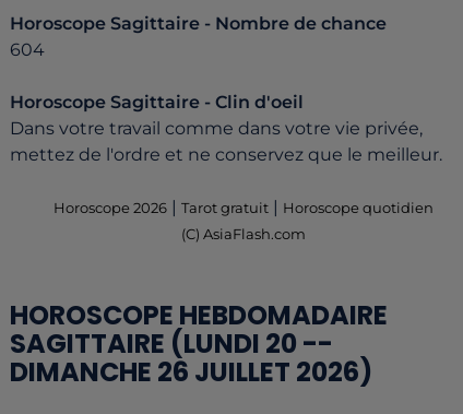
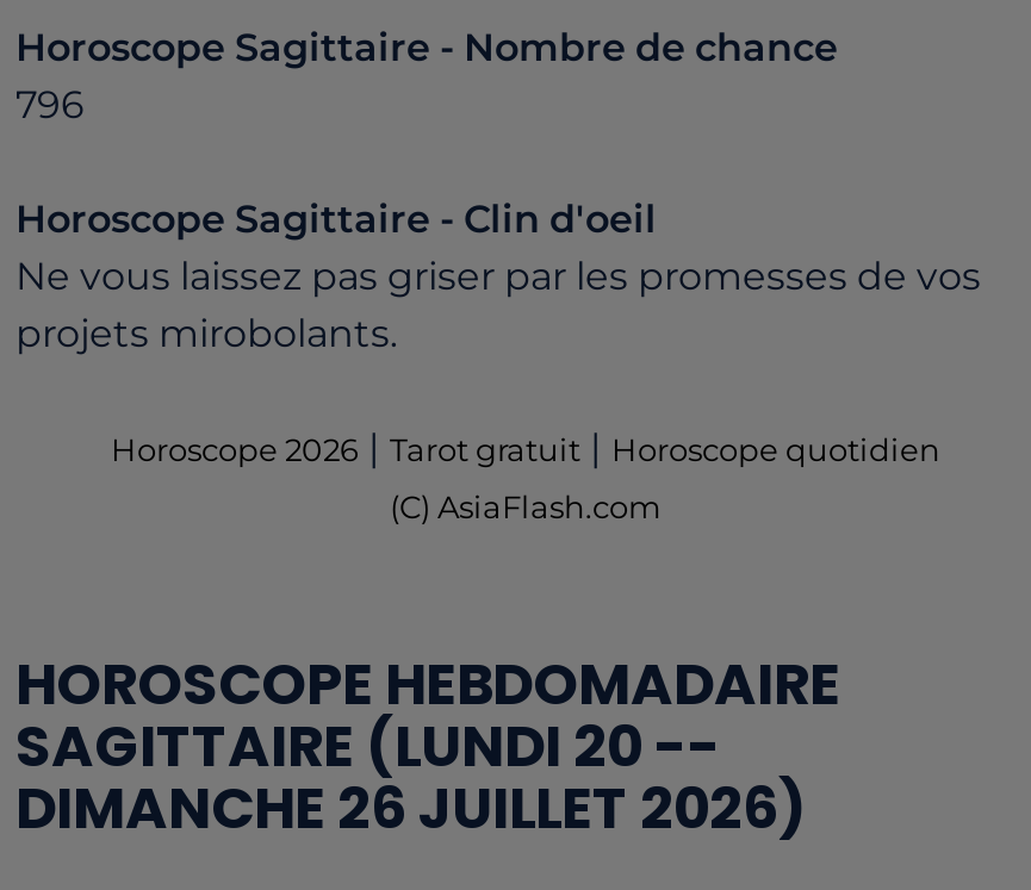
- 604
+ 796

- Dans votre travail comme dans votre vie privée,
- mettez de l'ordre et ne conservez que le meilleur.
+ Ne vous laissez pas griser par les promesses de vos
+ projets mirobolants.
